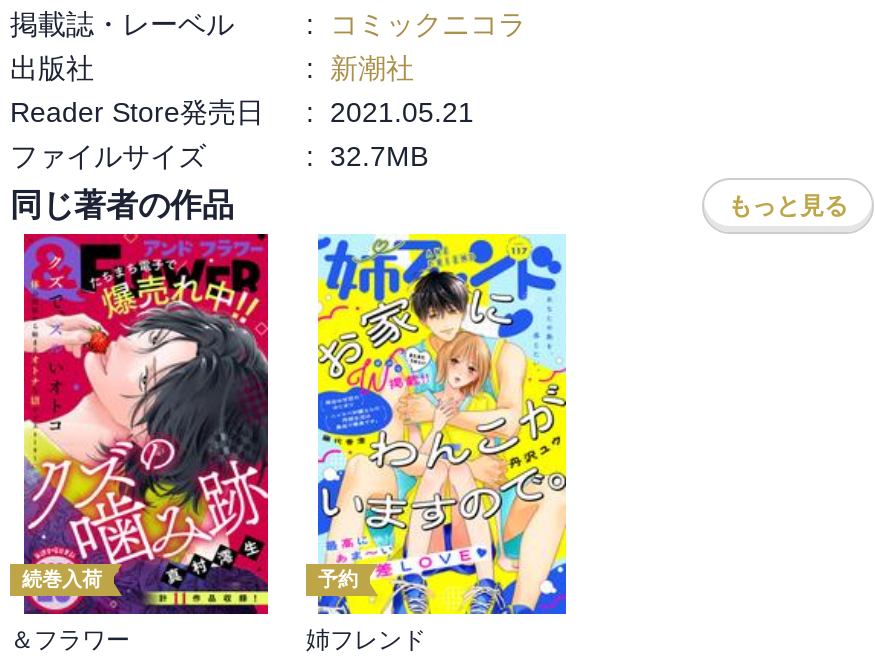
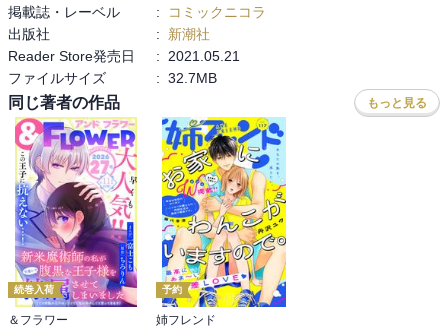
- [image]
+ [image]
